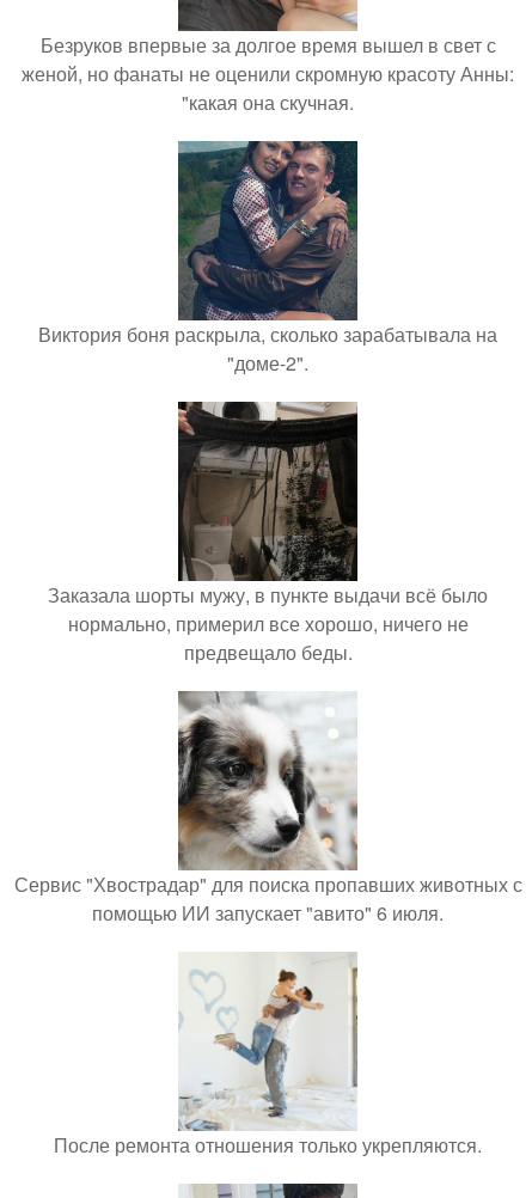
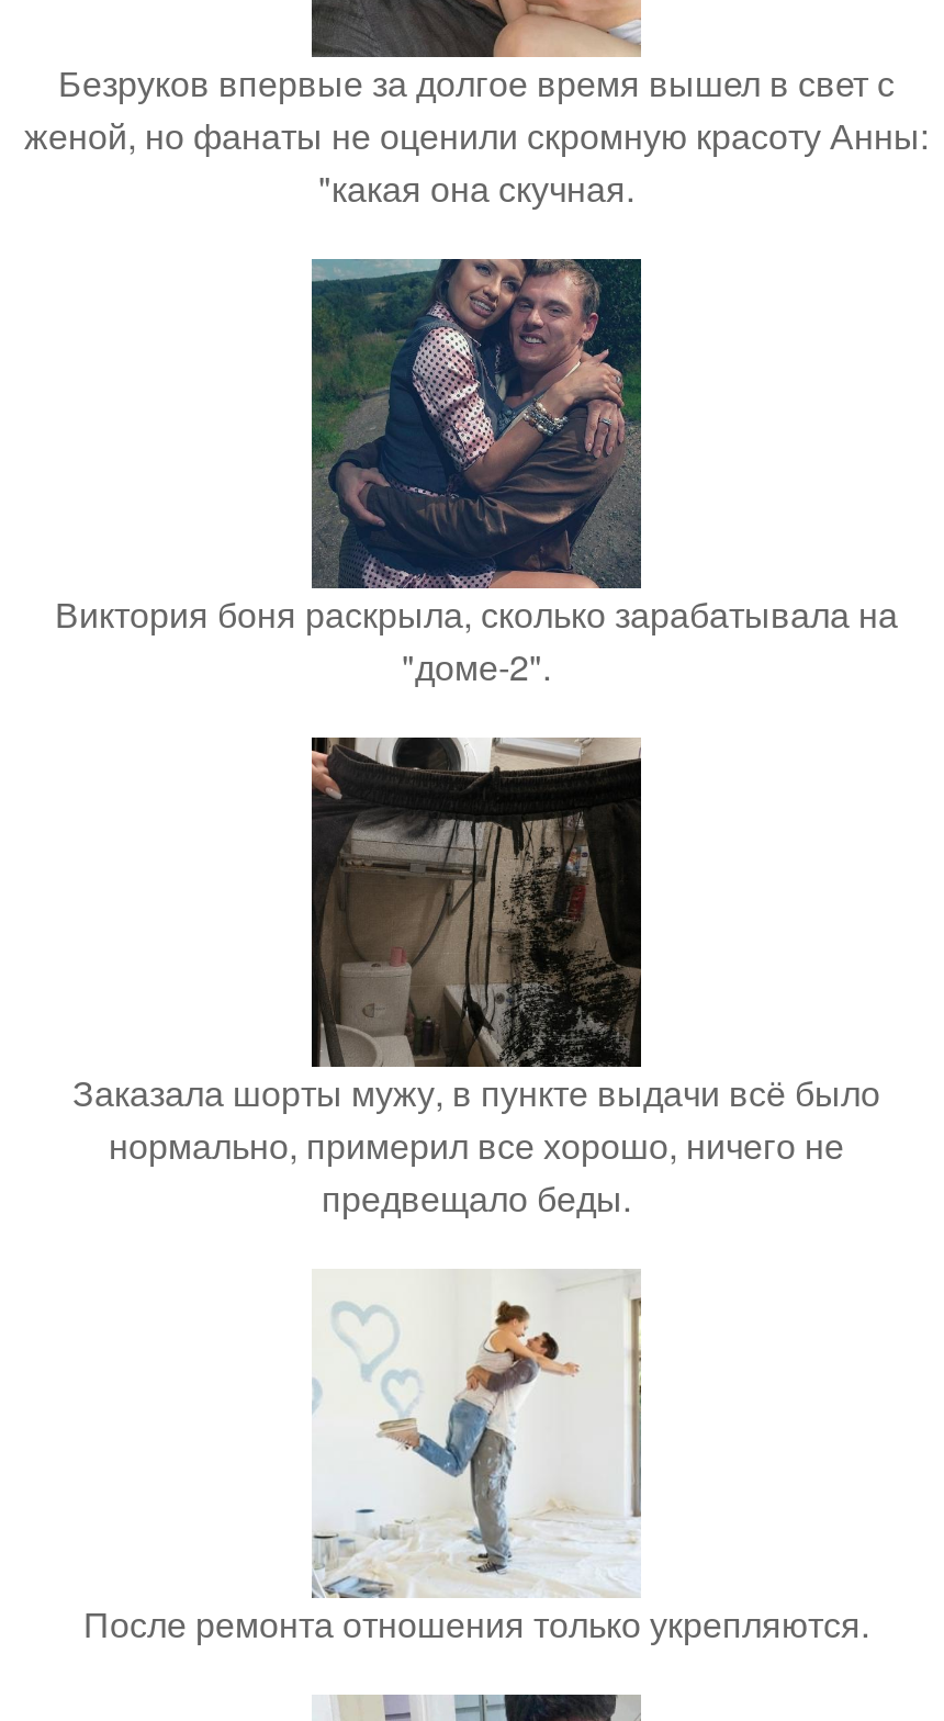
- [image]
- Сервис "Хвострадар" для поиска пропавших животных с
- помощью ИИ запускает "авито" 6 июля.
